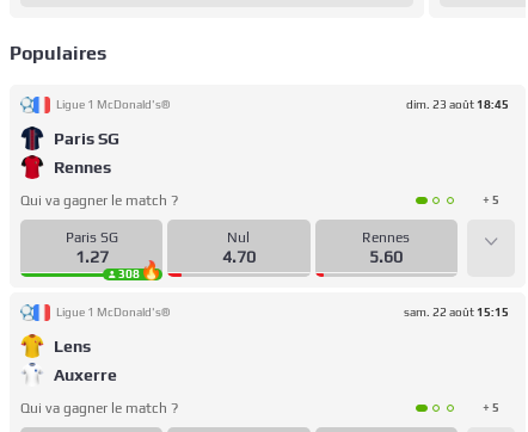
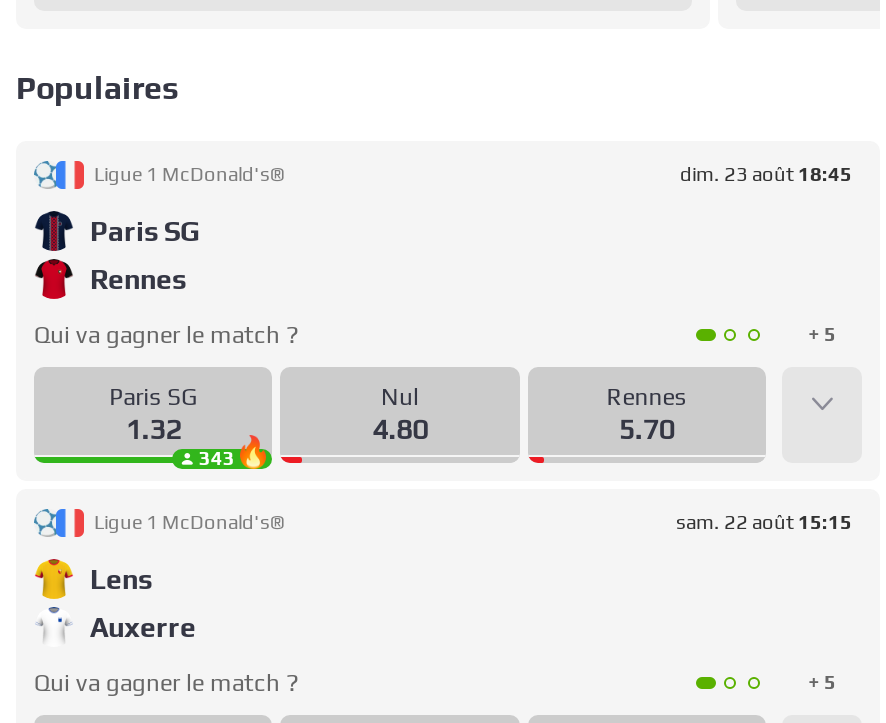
- 1.27
+ 1.32

- 4.70
+ 4.80

- 5.60
+ 5.70

- 308
+ 343
